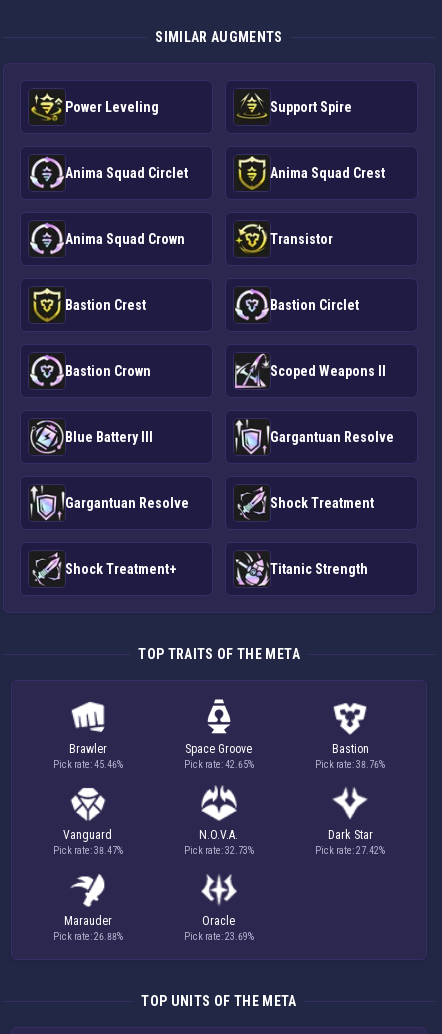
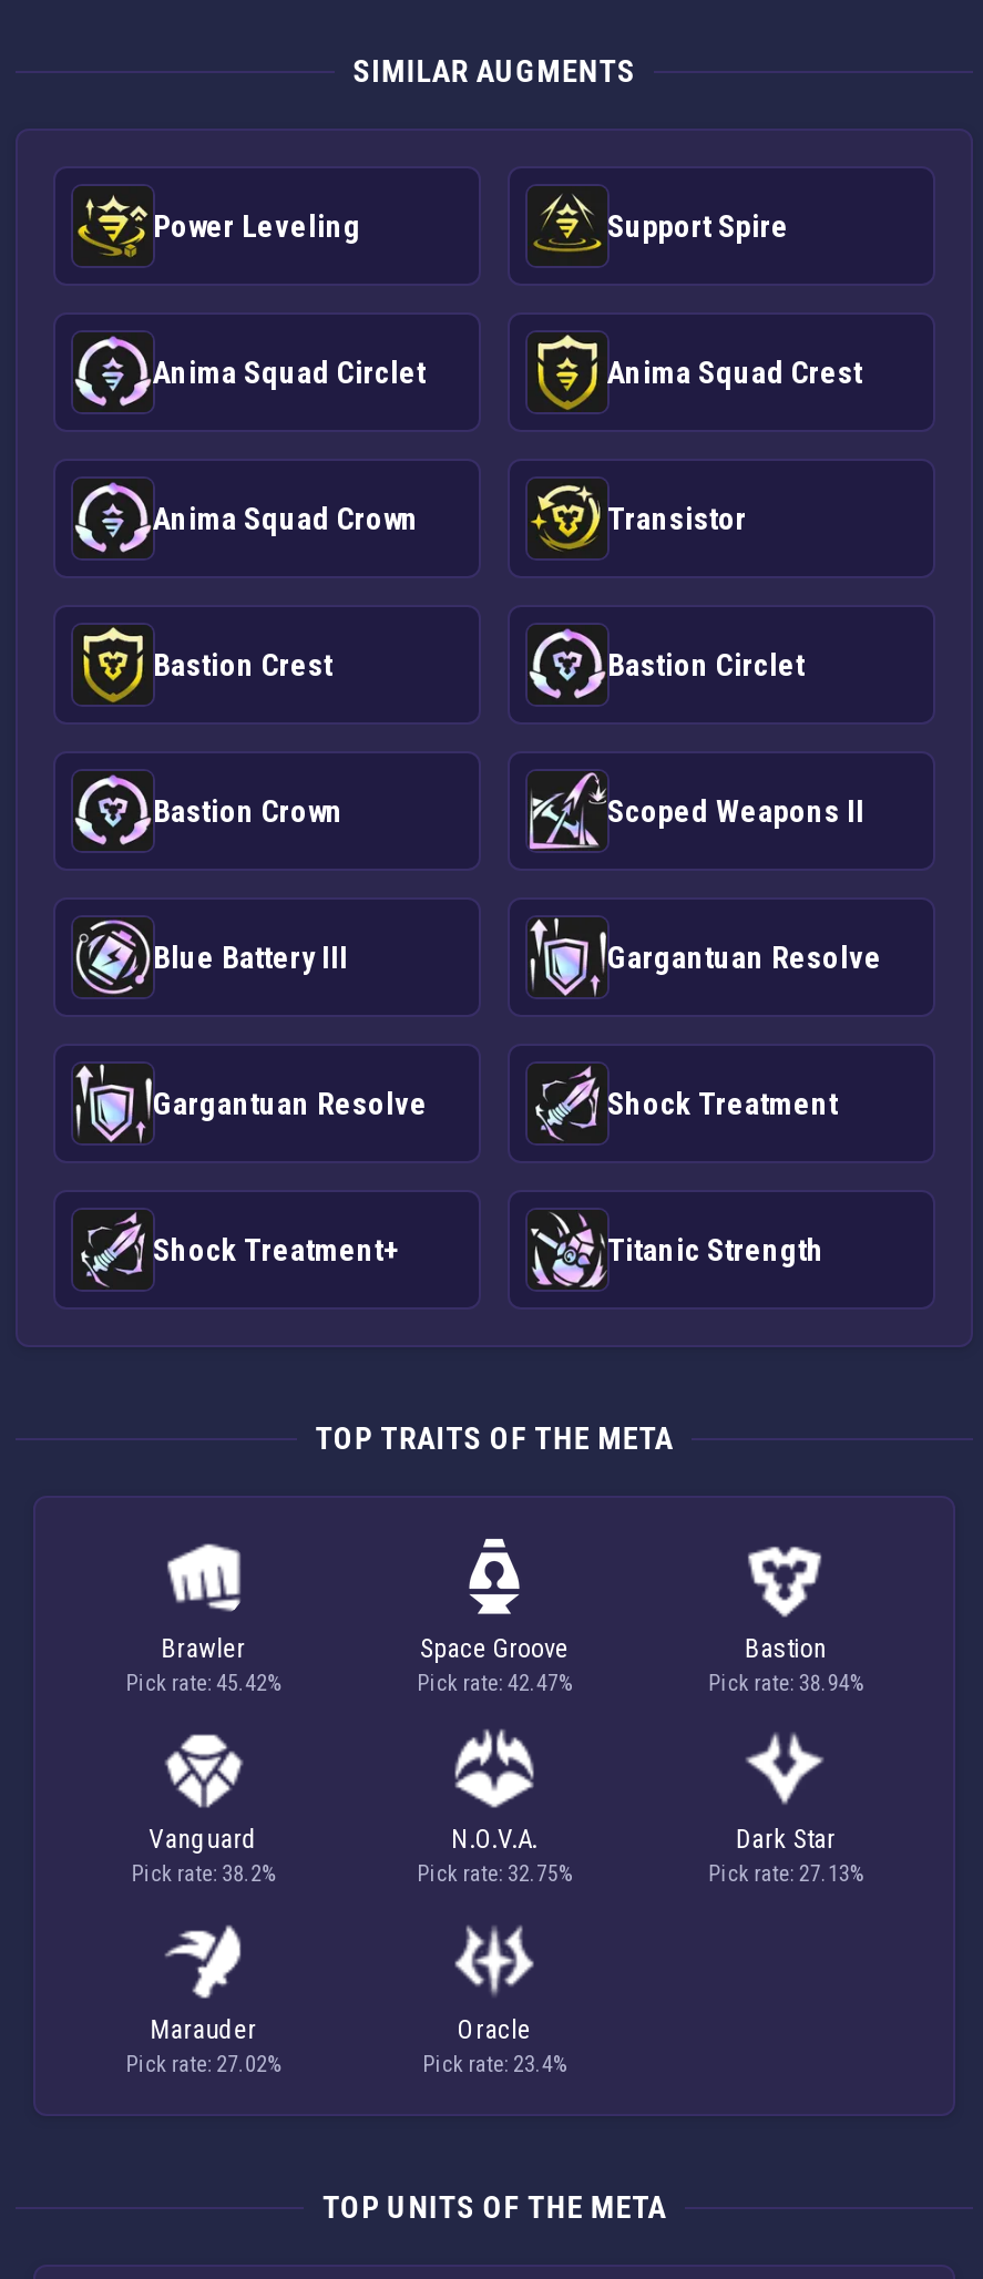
- Pick rate: 45.46%
+ Pick rate: 45.42%

- Pick rate: 42.65%
+ Pick rate: 42.47%

- Pick rate: 38.76%
+ Pick rate: 38.94%

- Pick rate: 38.47%
+ Pick rate: 38.2%

- Pick rate: 32.73%
+ Pick rate: 32.75%

- Pick rate: 27.42%
+ Pick rate: 27.13%

- Pick rate: 26.88%
+ Pick rate: 27.02%

- Pick rate: 23.69%
+ Pick rate: 23.4%
